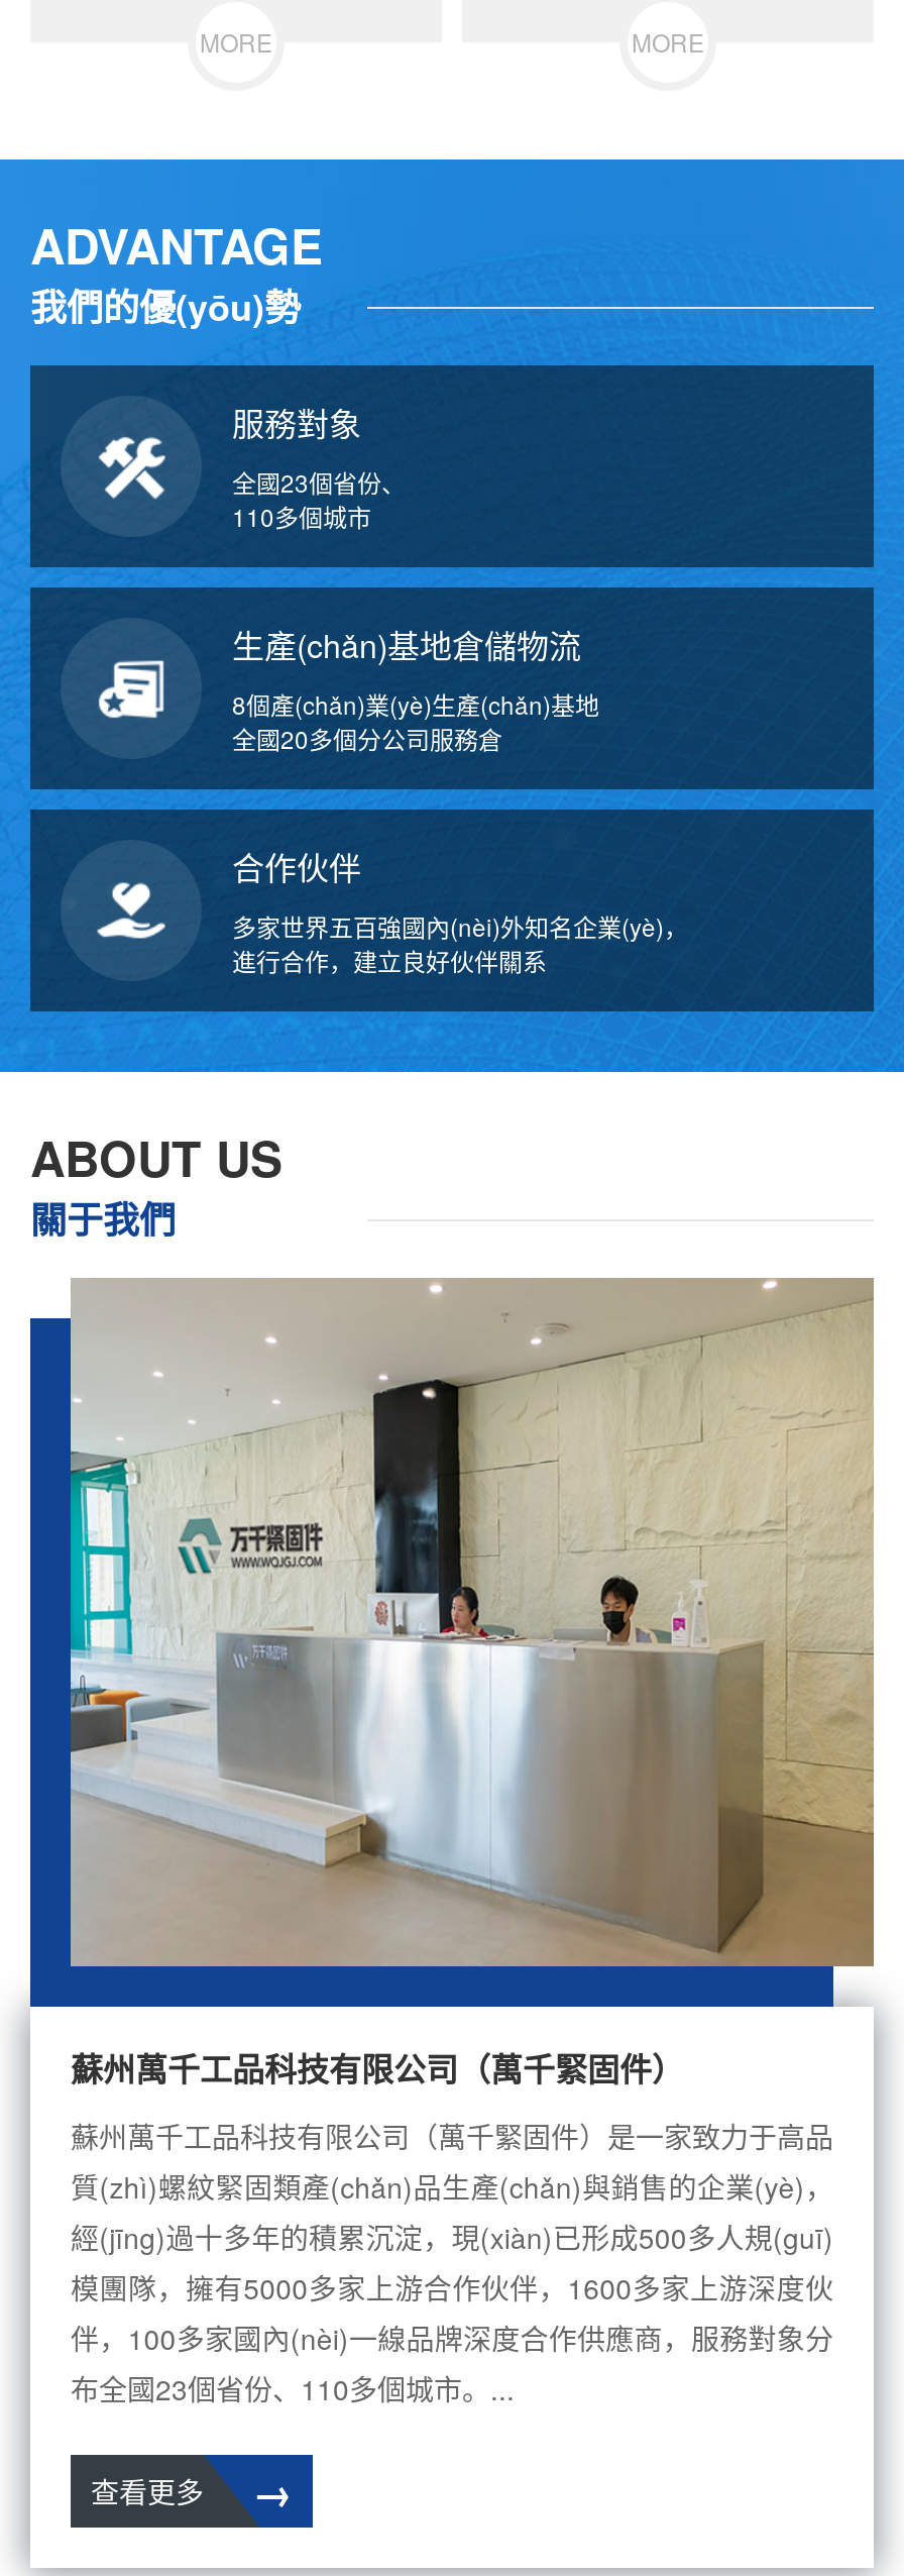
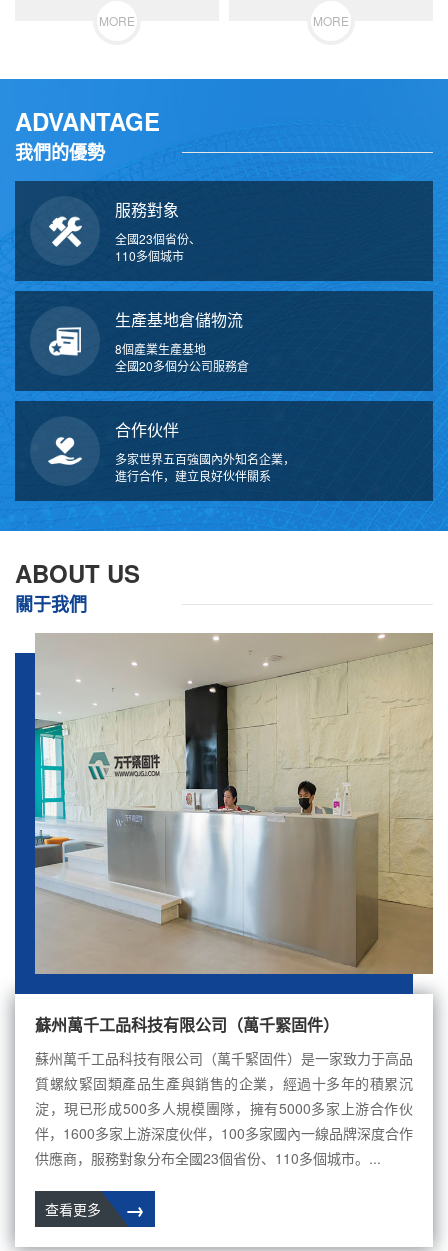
- 我們的優(yōu)勢
+ 我們的優勢

- 生產(chǎn)基地倉儲物流
- 8個產(chǎn)業(yè)生產(chǎn)基地
+ 生產基地倉儲物流
+ 8個產業生產基地

- 多家世界五百強國內(nèi)外知名企業(yè)，
+ 多家世界五百強國內外知名企業，

- 質(zhì)螺紋緊固類產(chǎn)品生產(chǎn)與銷售的企業(yè)，
- 經(jīng)過十多年的積累沉淀，現(xiàn)已形成500多人規(guī)
- 模團隊，擁有5000多家上游合作伙伴，1600多家上游深度伙
- 伴，100多家國內(nèi)一線品牌深度合作供應商，服務對象分
- 布全國23個省份、110多個城市。...
+ 質螺紋緊固類產品生產與銷售的企業，經過十多年的積累沉
+ 淀，現已形成500多人規模團隊，擁有5000多家上游合作伙
+ 伴，1600多家上游深度伙伴，100多家國內一線品牌深度合作
+ 供應商，服務對象分布全國23個省份、110多個城市。...
